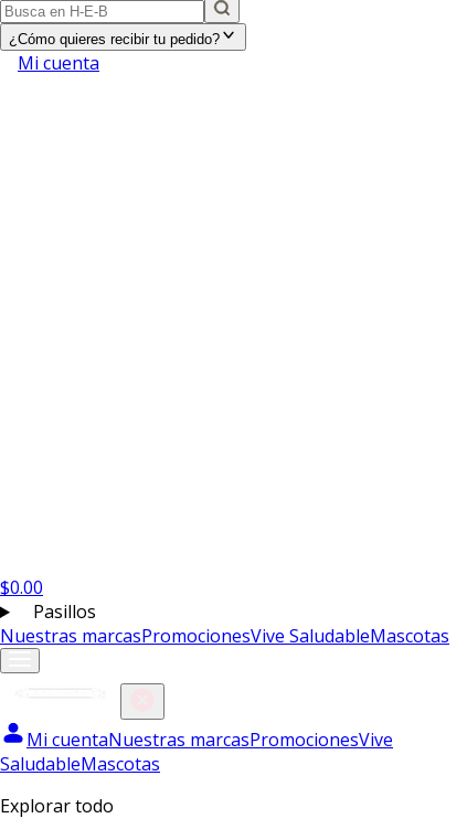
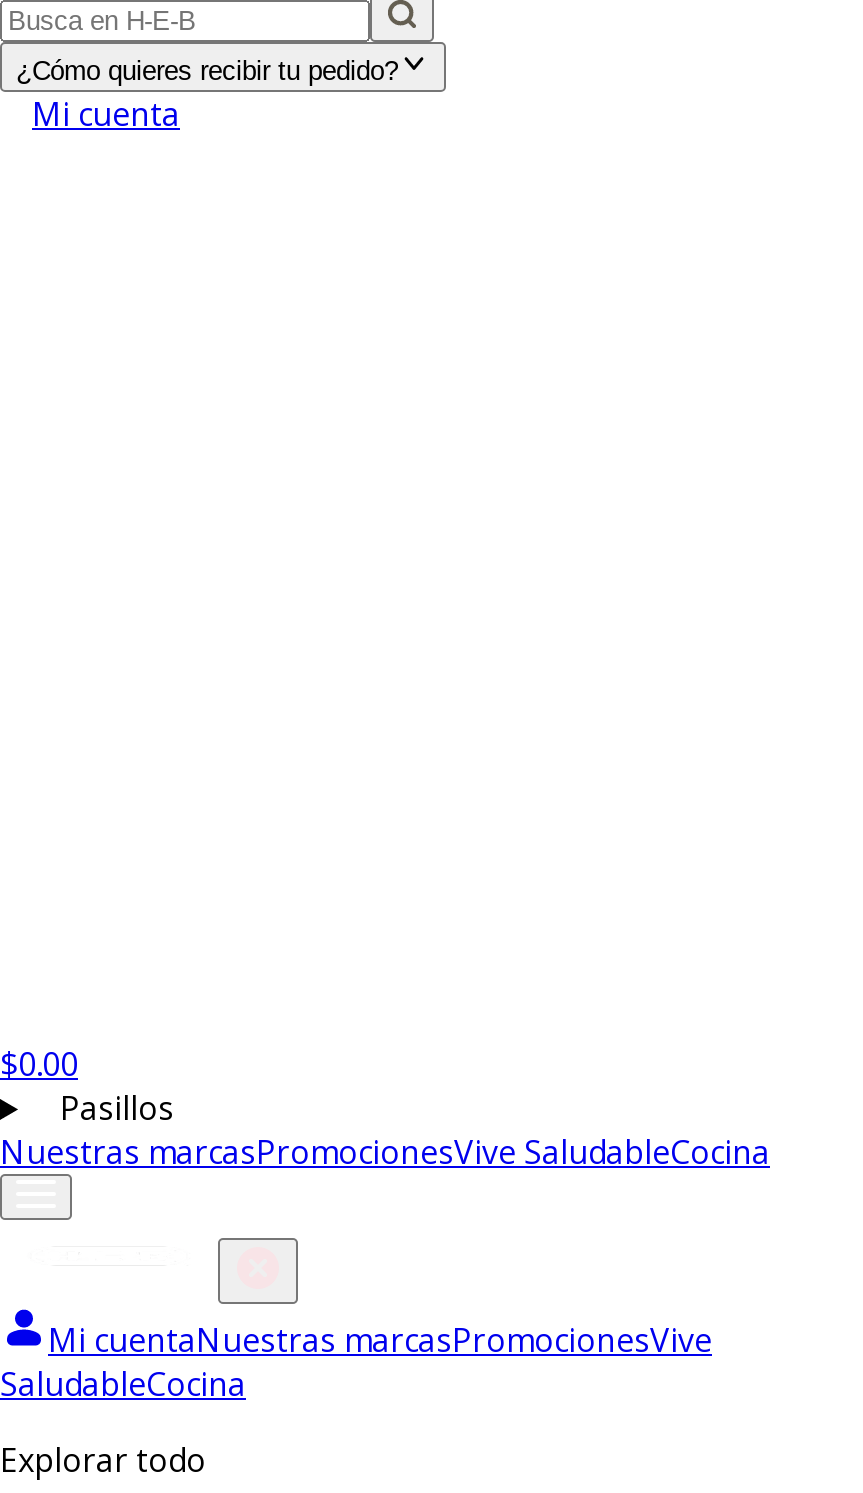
- Nuestras marcasPromocionesVive SaludableMascotas
+ Nuestras marcasPromocionesVive SaludableCocina

- SaludableMascotas
+ SaludableCocina
